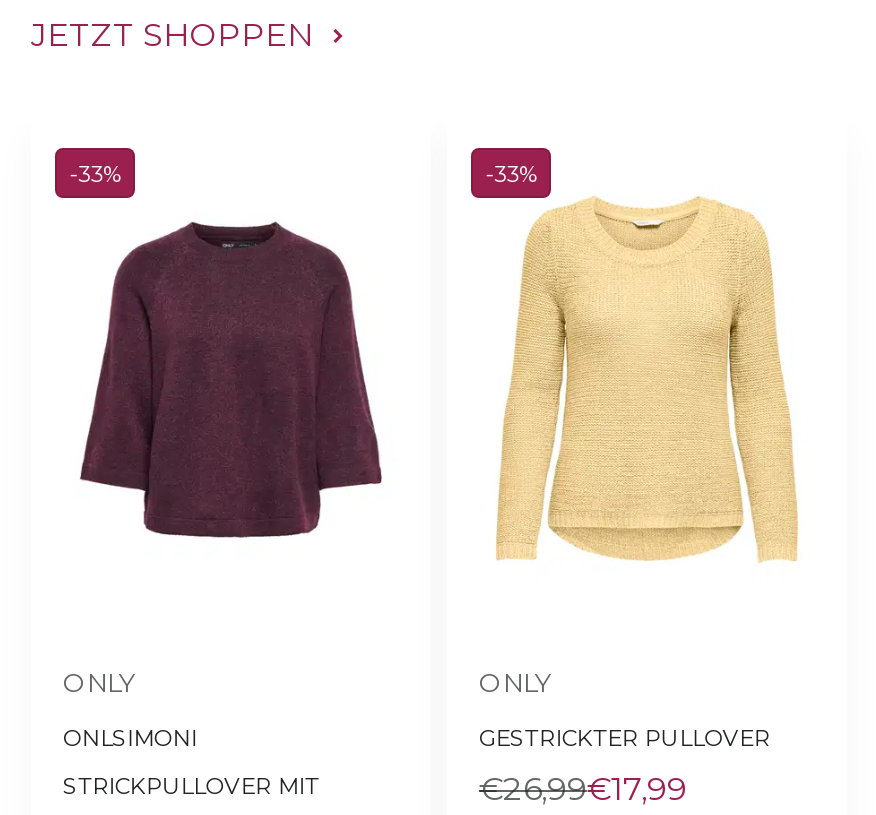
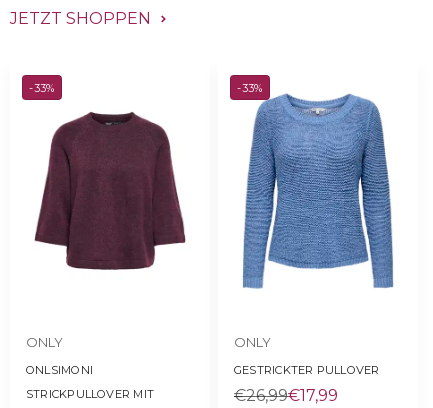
- [image]
+ [image]
